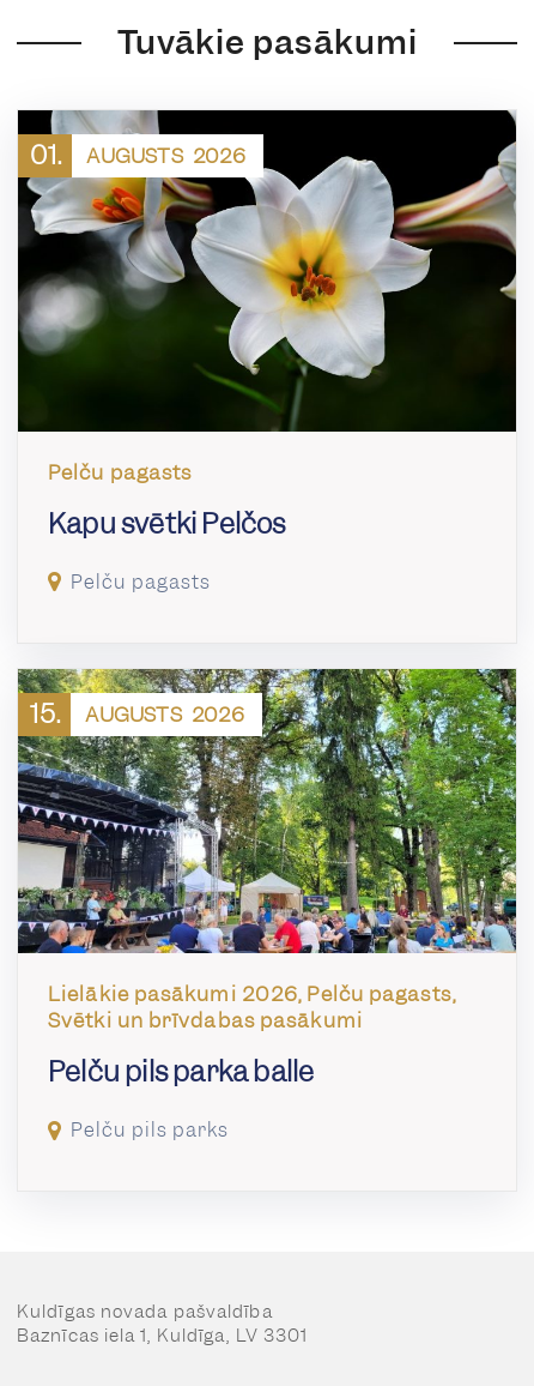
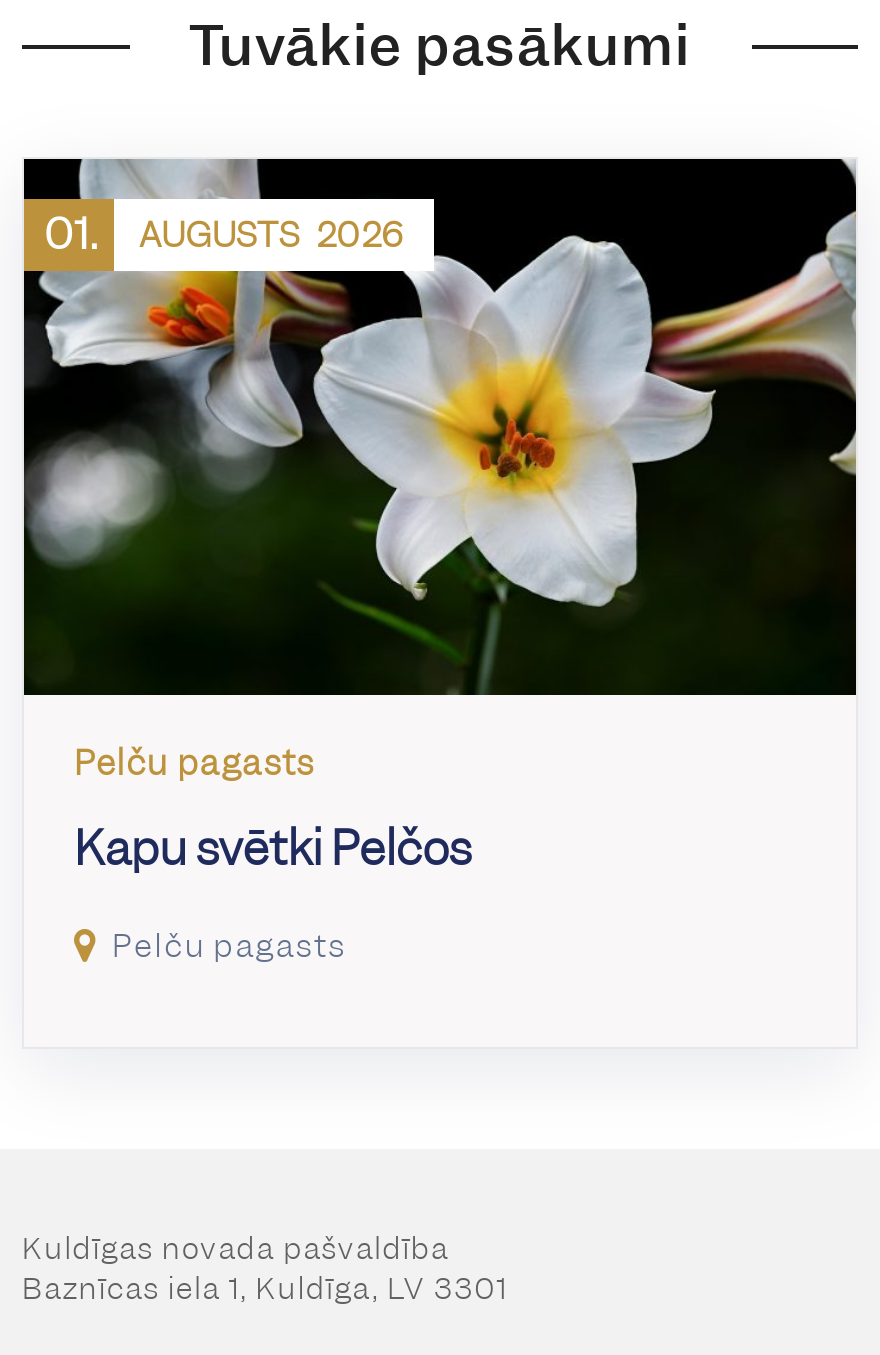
- [image]
- 15.
- AUGUSTS 2026

- Lielākie pasākumi 2026, Pelču pagasts,
- Svētki un brīvdabas pasākumi
- Pelču pils parka balle
- Pelču pils parks
